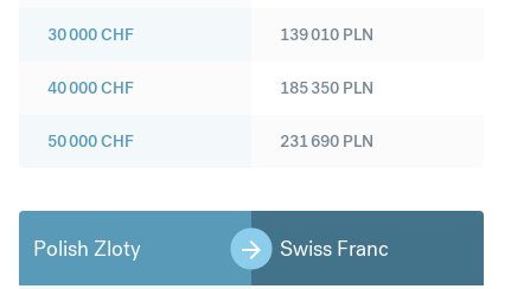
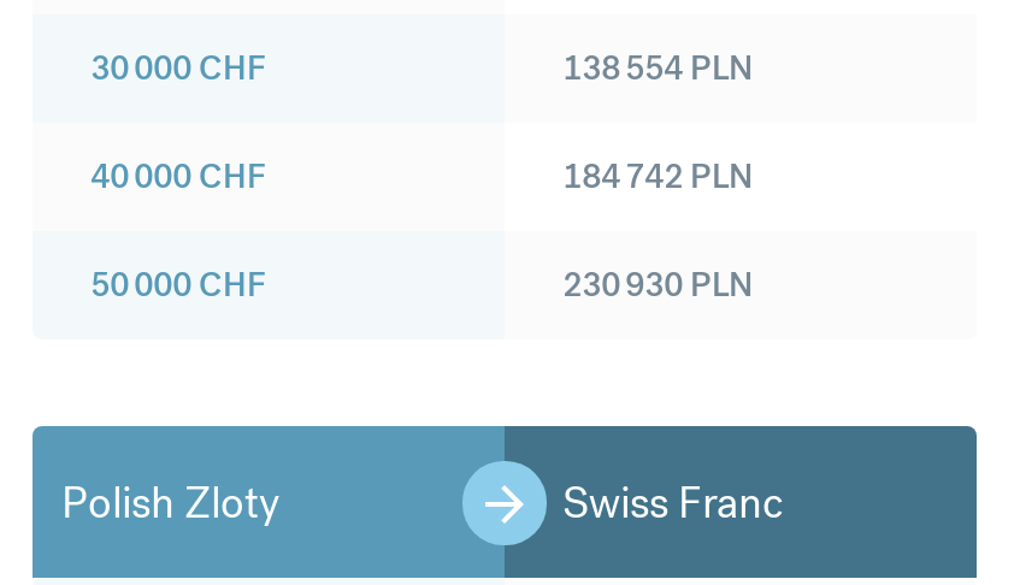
- 139 010 PLN
+ 138 554 PLN

- 185 350 PLN
+ 184 742 PLN

- 231 690 PLN
+ 230 930 PLN
